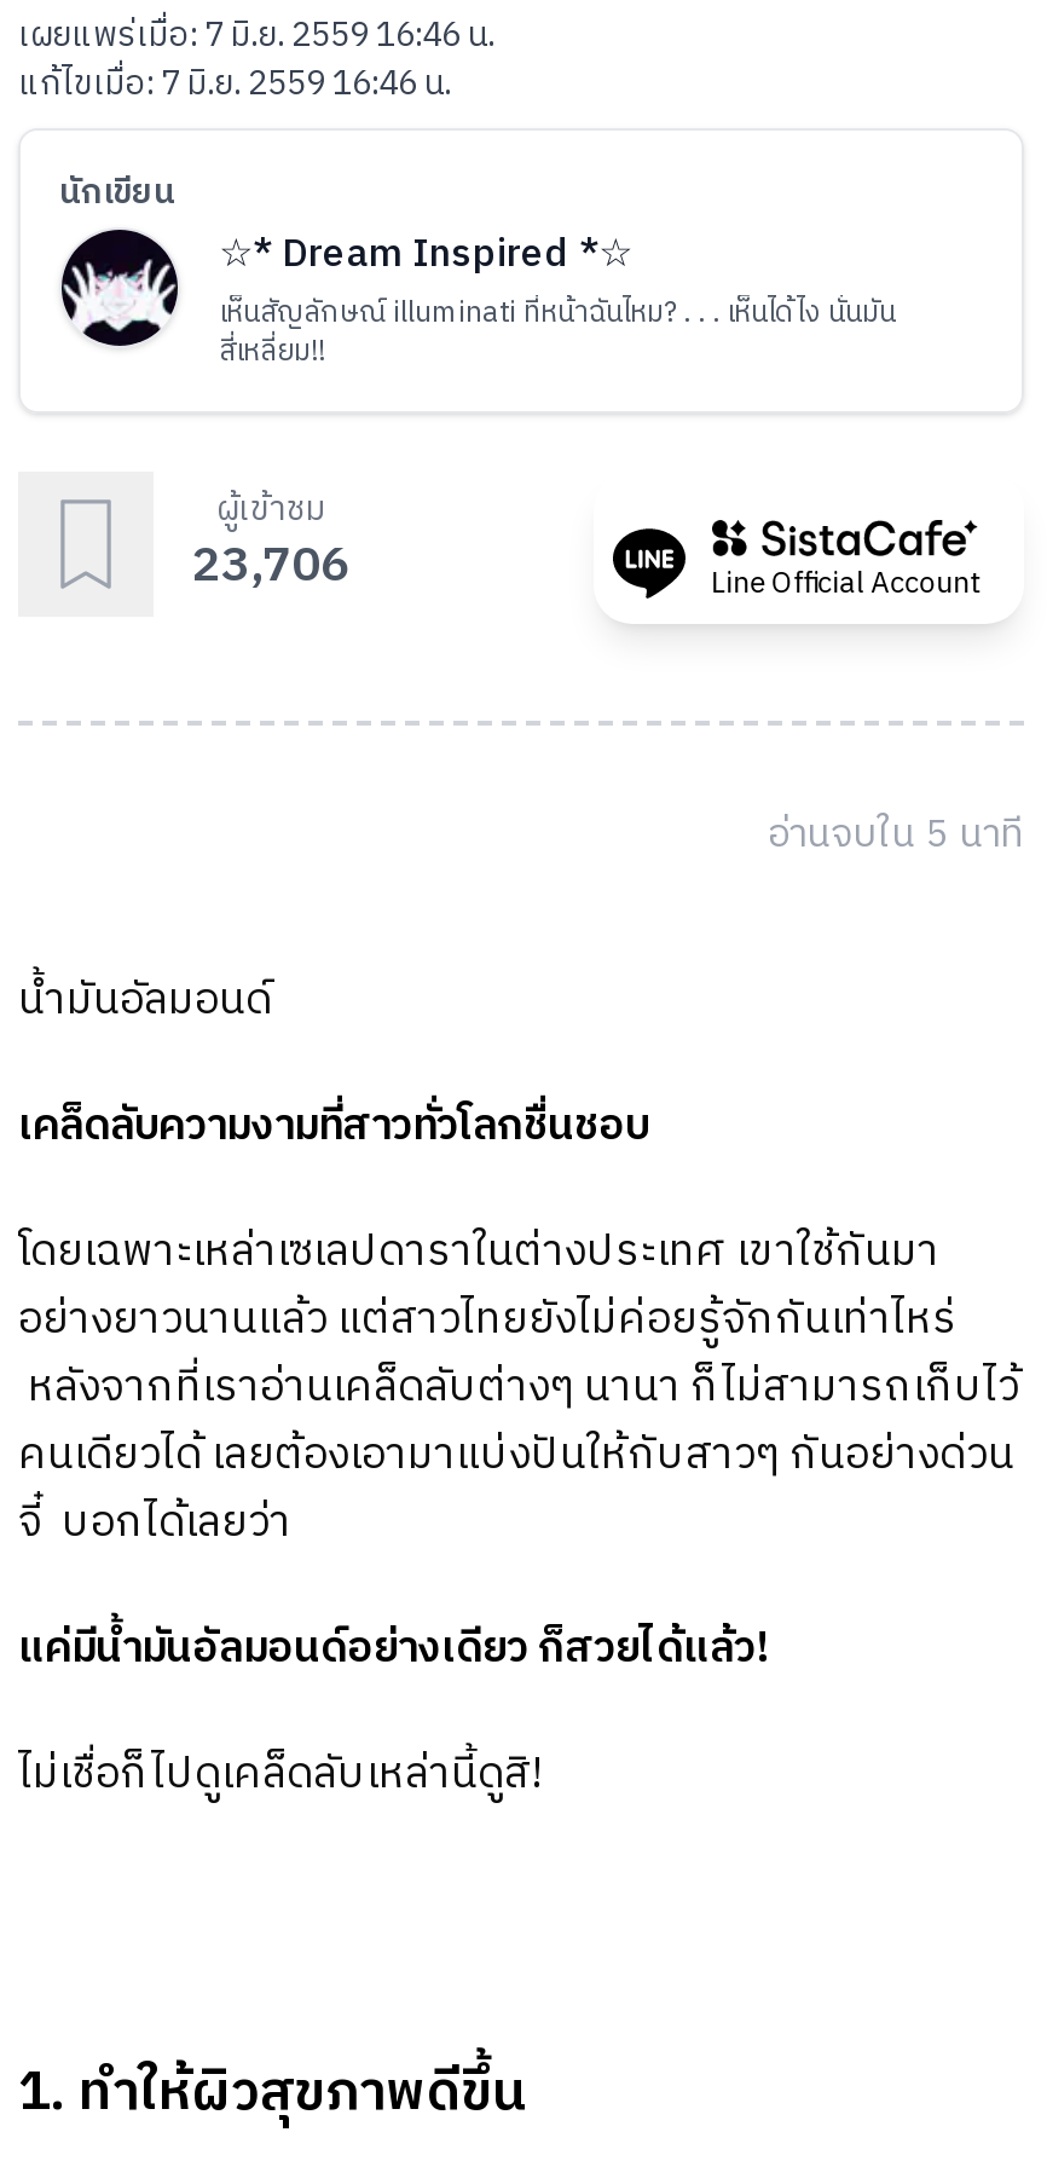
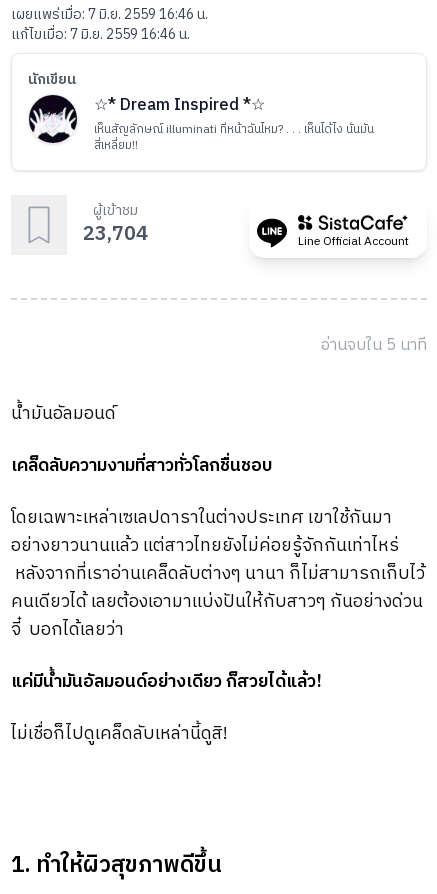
- 23,706
+ 23,704
